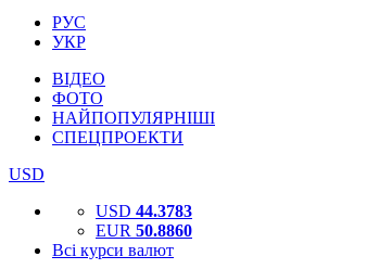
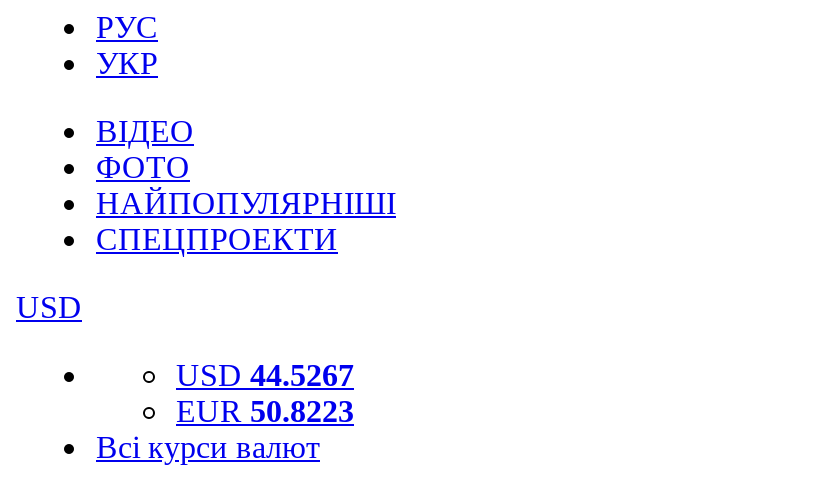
- USD 44.3783
+ USD 44.5267

- EUR 50.8860
+ EUR 50.8223
